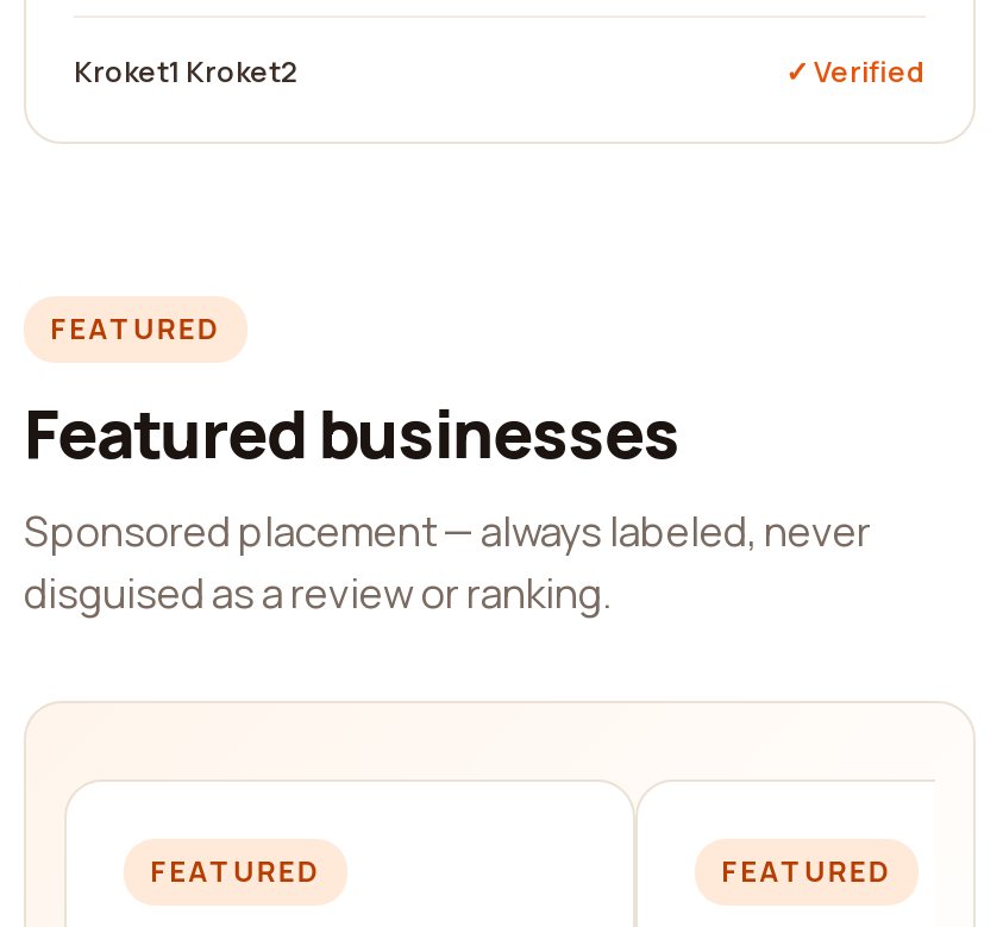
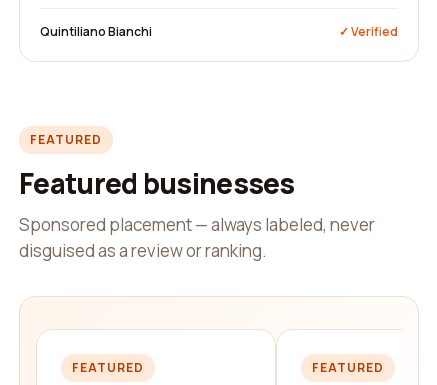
- Kroket1 Kroket2
+ Quintiliano Bianchi
